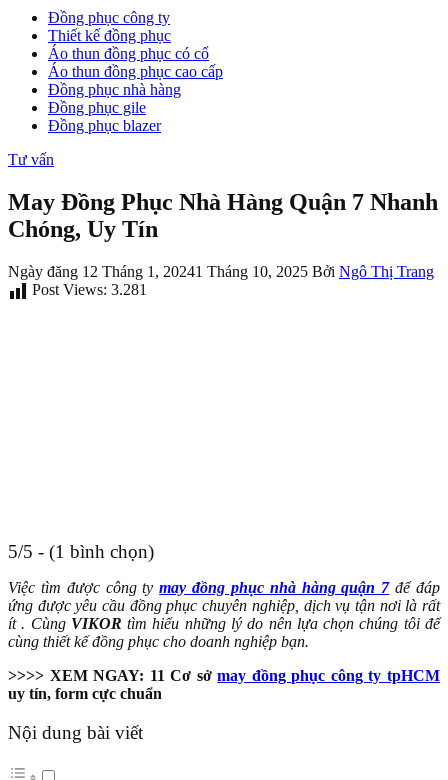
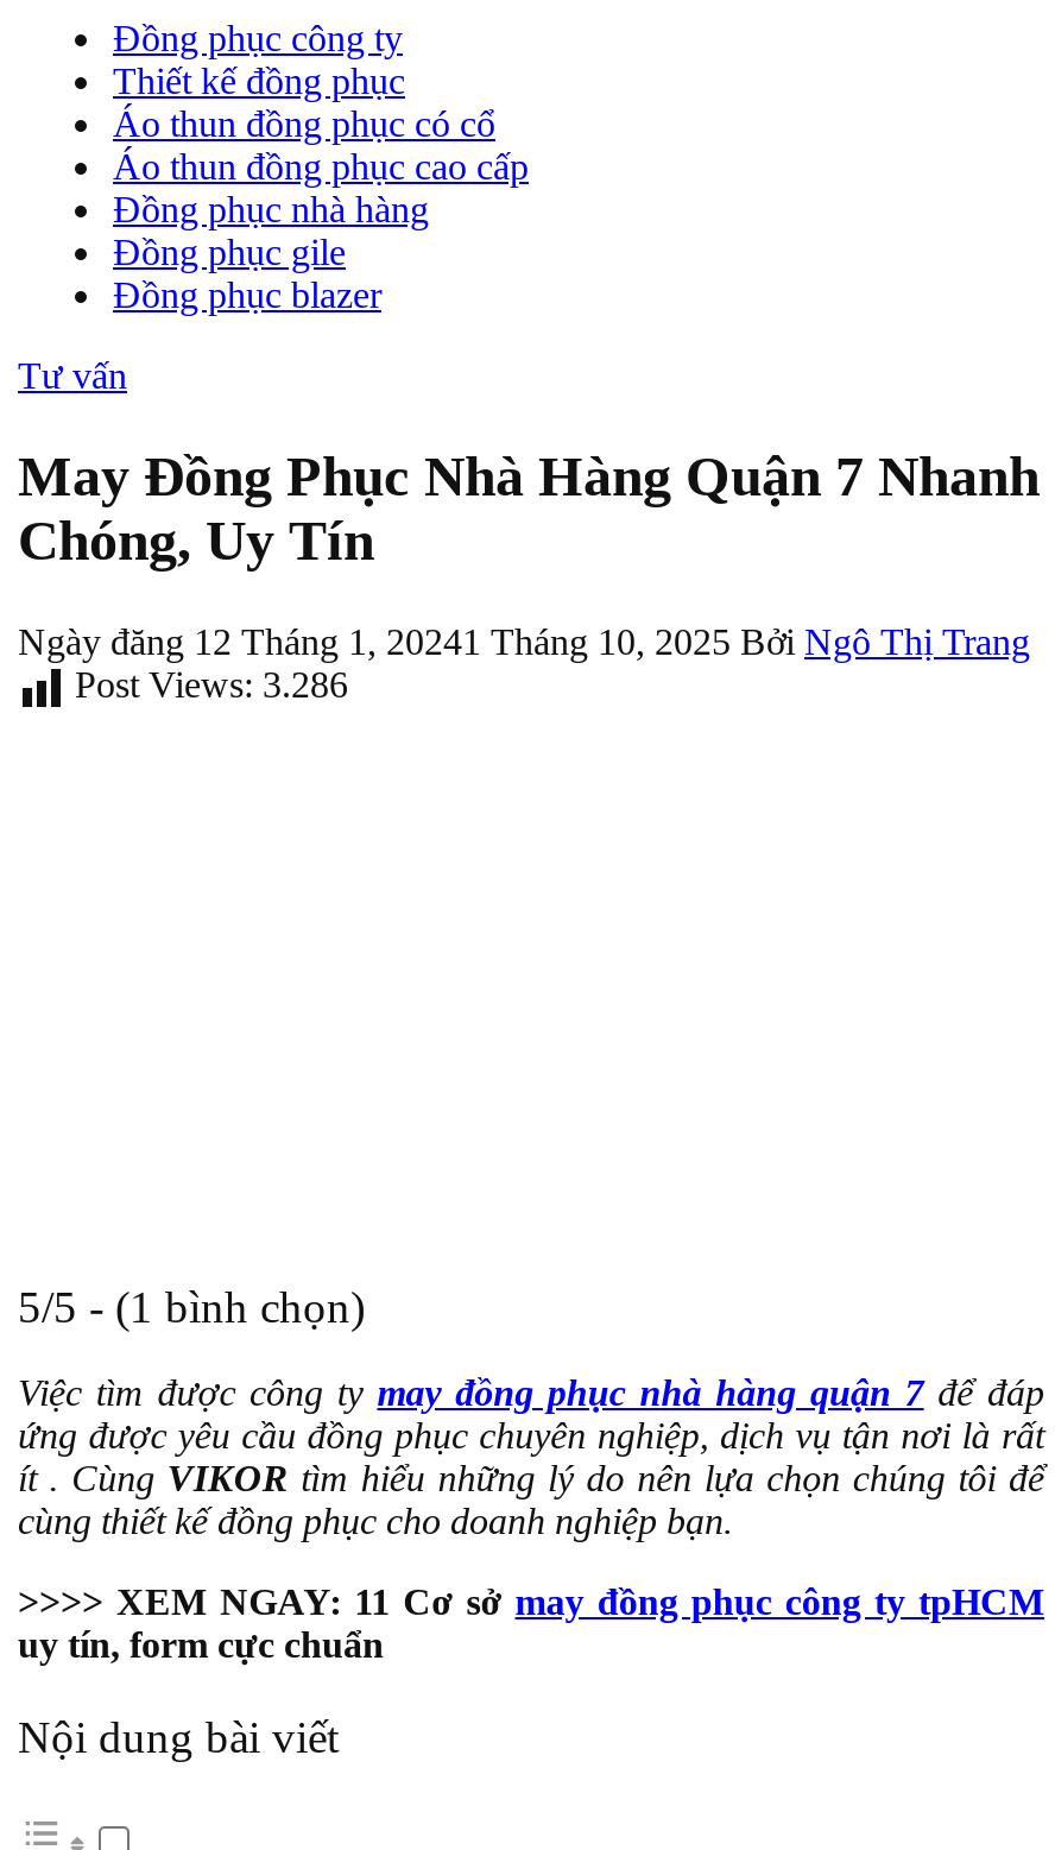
- Post Views: 3.281
+ Post Views: 3.286
